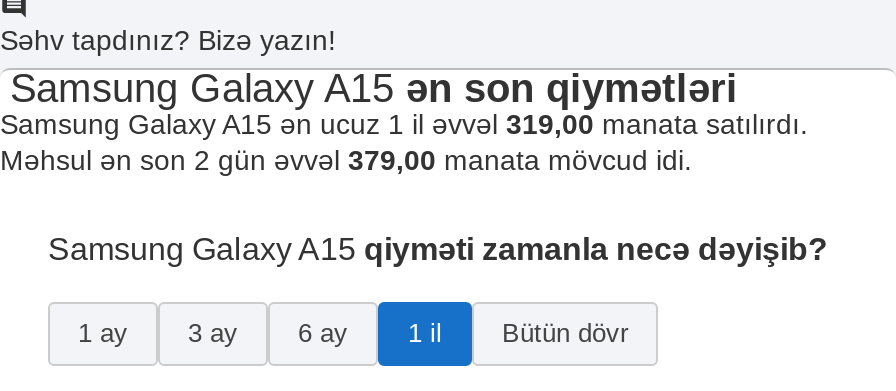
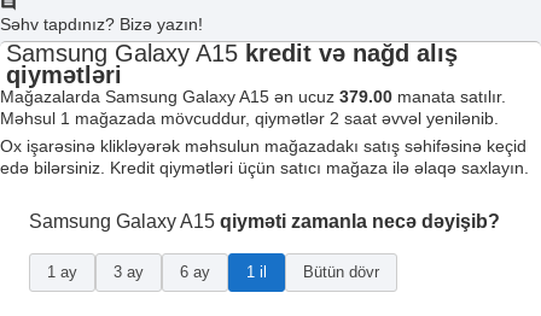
- Samsung Galaxy A15 ən son qiymətləri
- Samsung Galaxy A15 ən ucuz 1 il əvvəl 319,00 manata satılırdı.
- Məhsul ən son 2 gün əvvəl 379,00 manata mövcud idi.
+ Samsung Galaxy A15 kredit və nağd alış
+ qiymətləri
+ Mağazalarda Samsung Galaxy A15 ən ucuz 379.00 manata satılır.
+ Məhsul 1 mağazada mövcuddur, qiymətlər 2 saat əvvəl yenilənib.
+ Ox işarəsinə klikləyərək məhsulun mağazadakı satış səhifəsinə keçid
+ edə bilərsiniz. Kredit qiymətləri üçün satıcı mağaza ilə əlaqə saxlayın.
